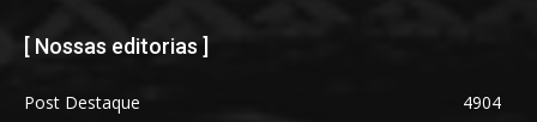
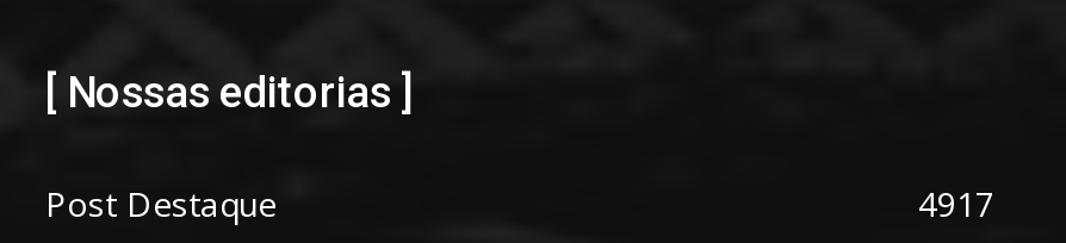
- 4904
+ 4917
